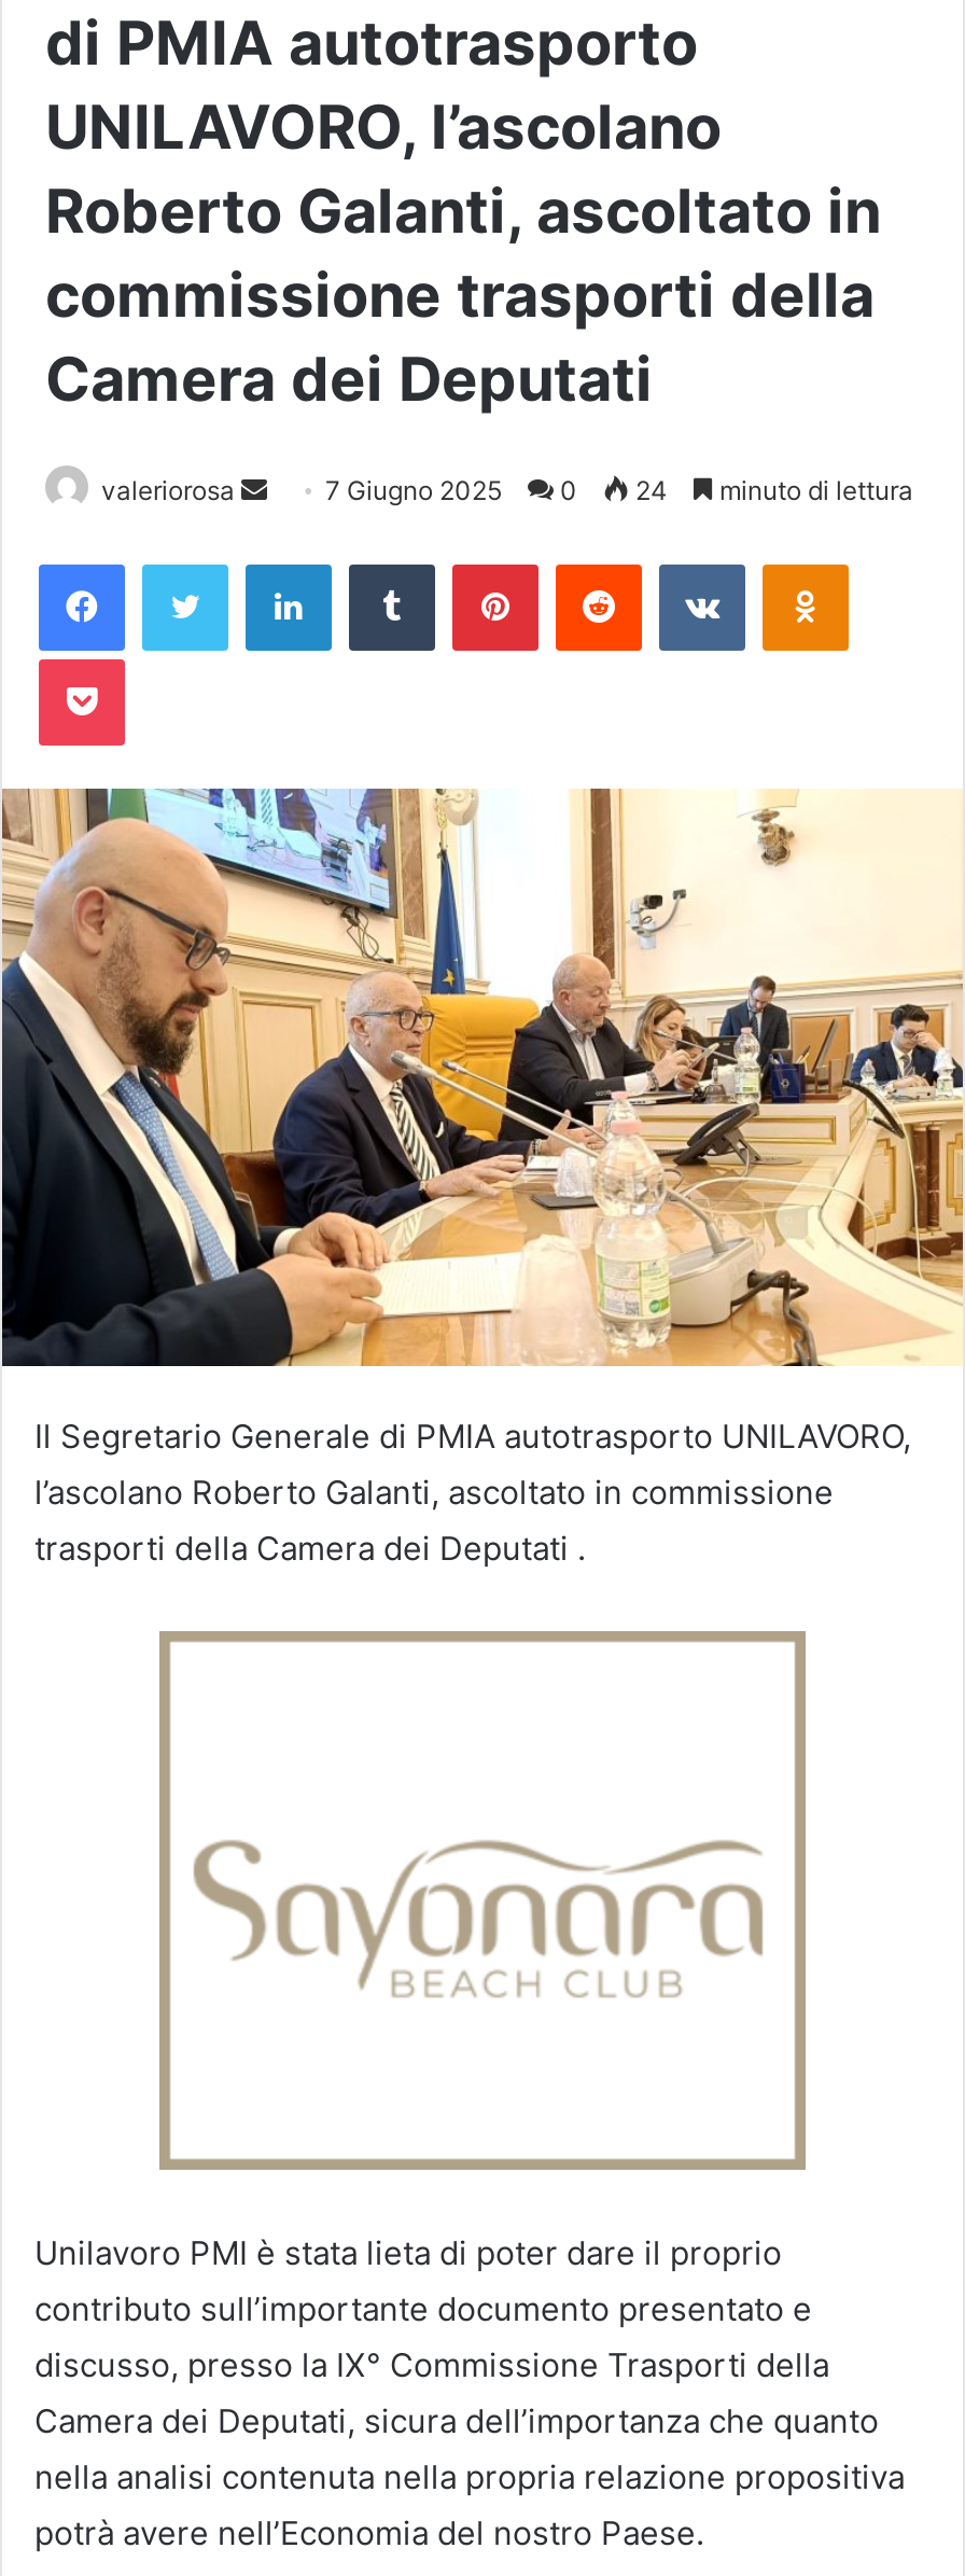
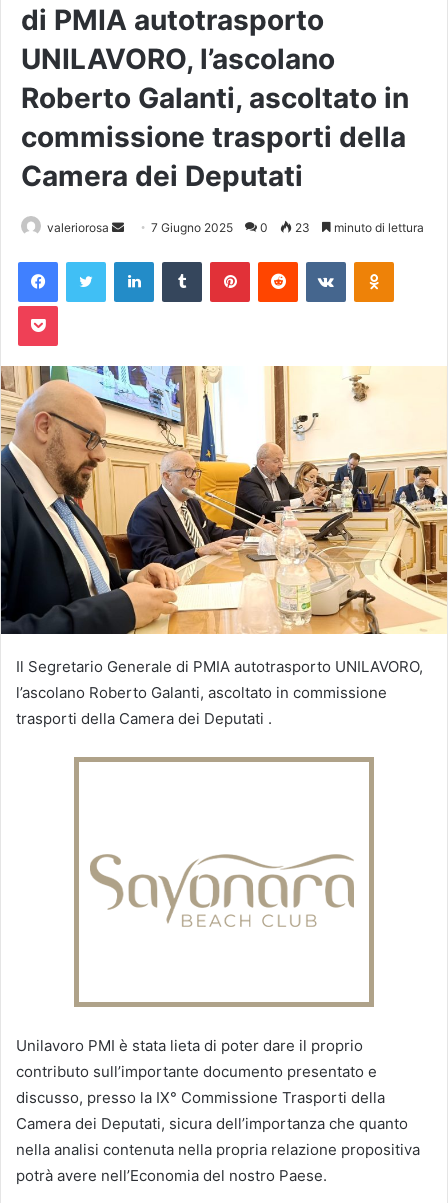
- 24
+ 23
